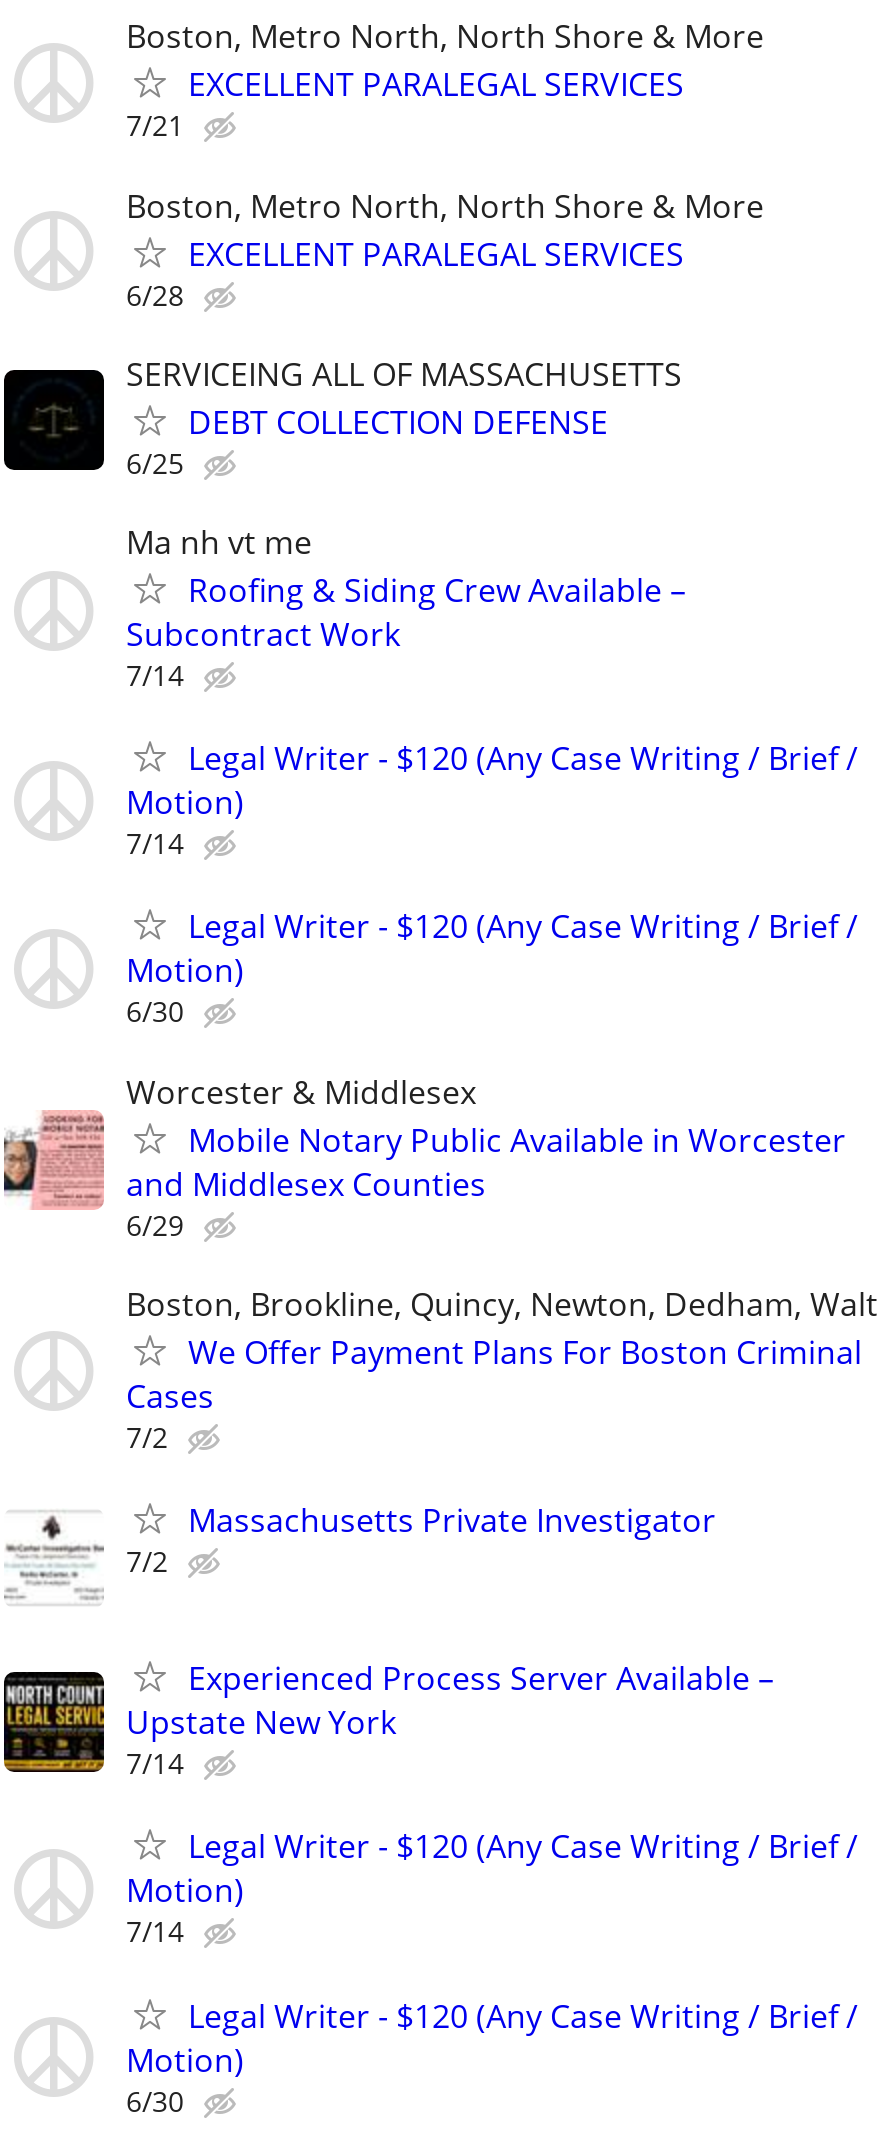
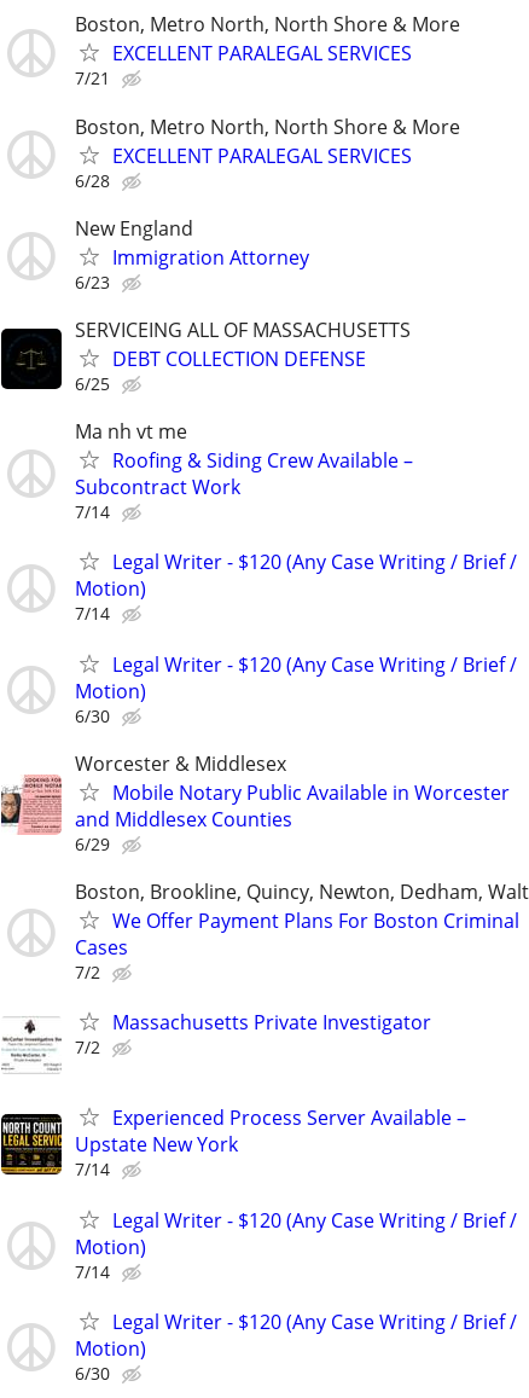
+ New England
+ Immigration Attorney
+ 6/23
